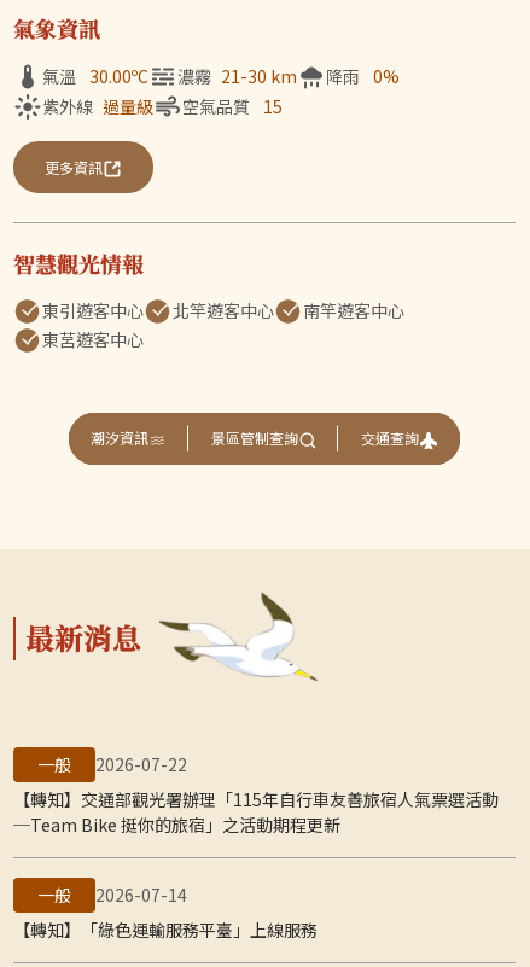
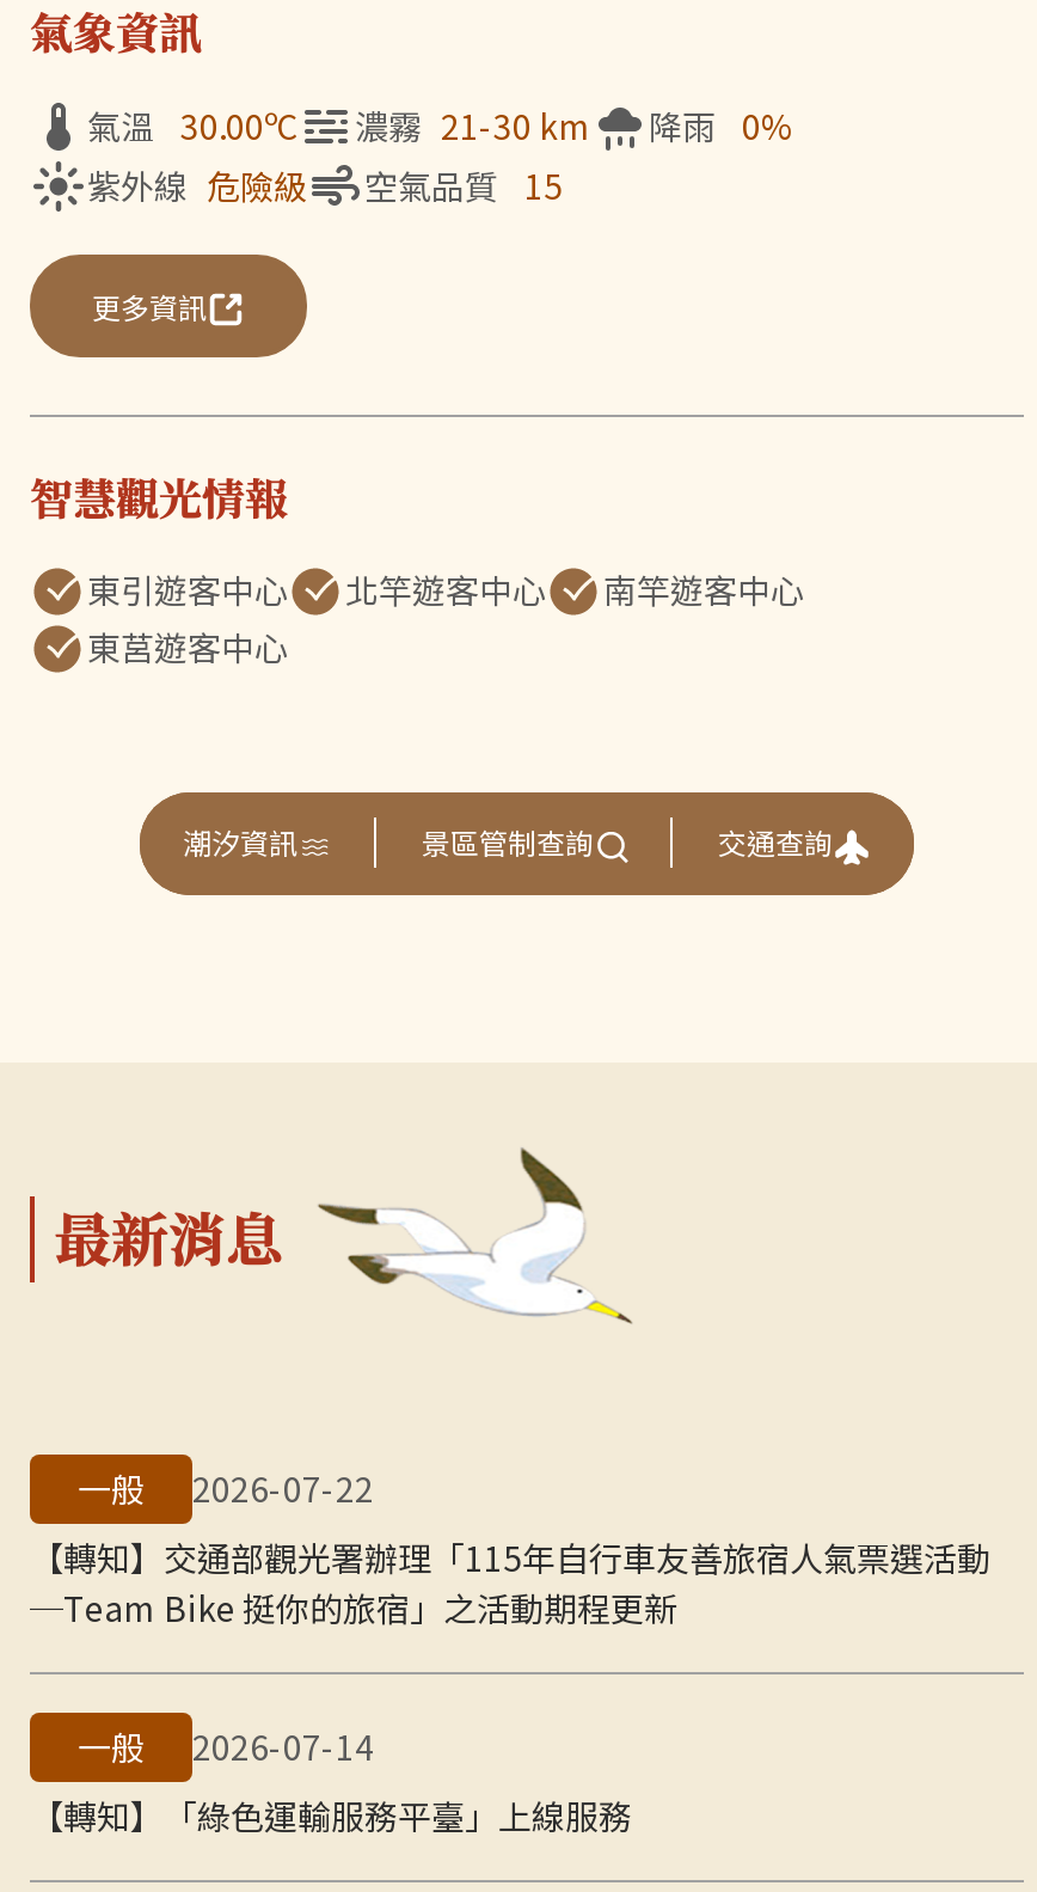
- 紫外線 過量級
+ 紫外線 危險級
